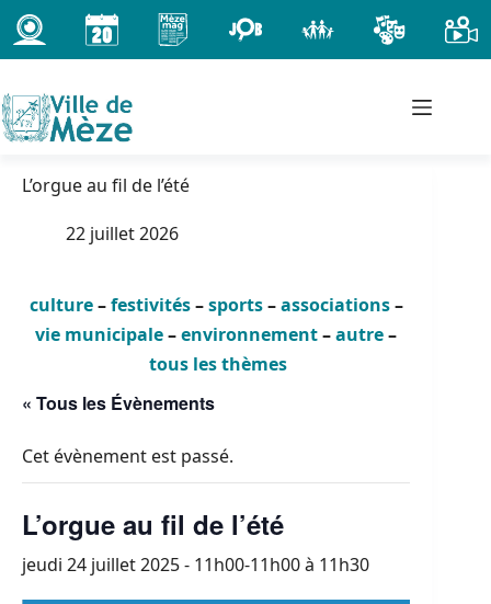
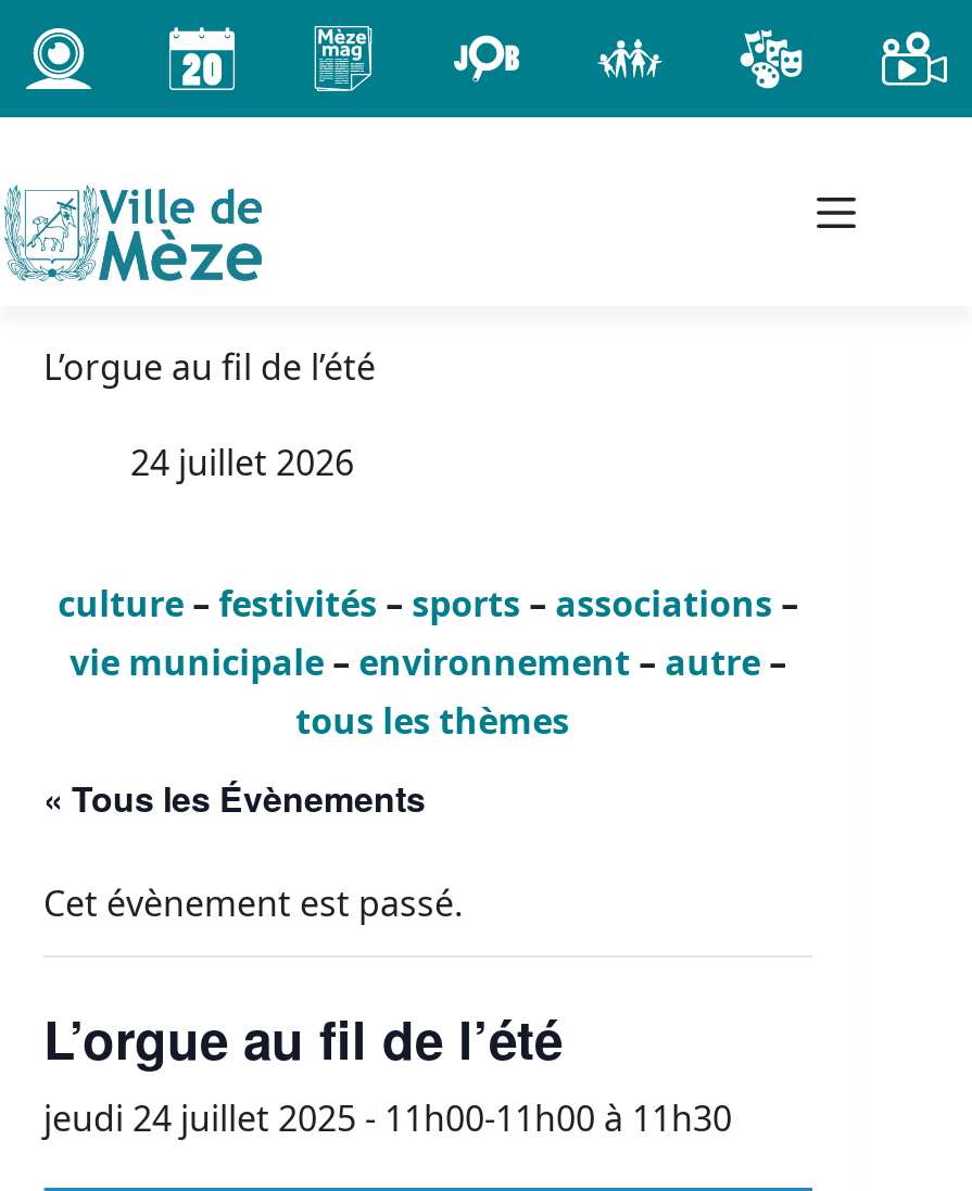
- 22 juillet 2026
+ 24 juillet 2026
